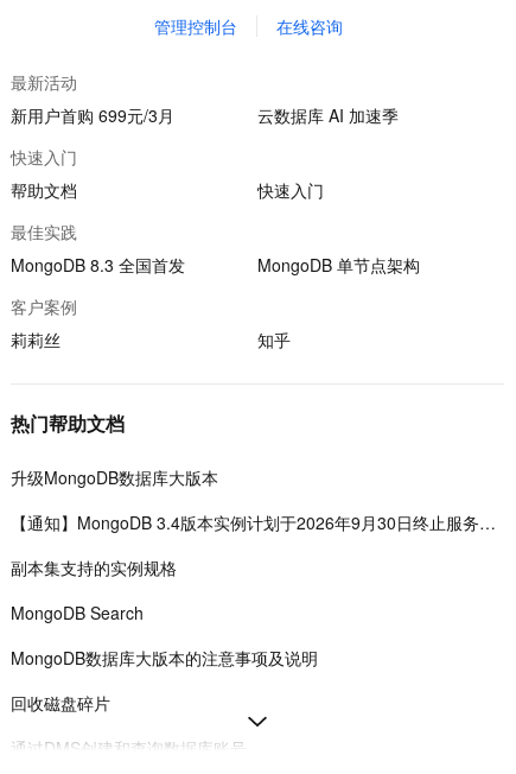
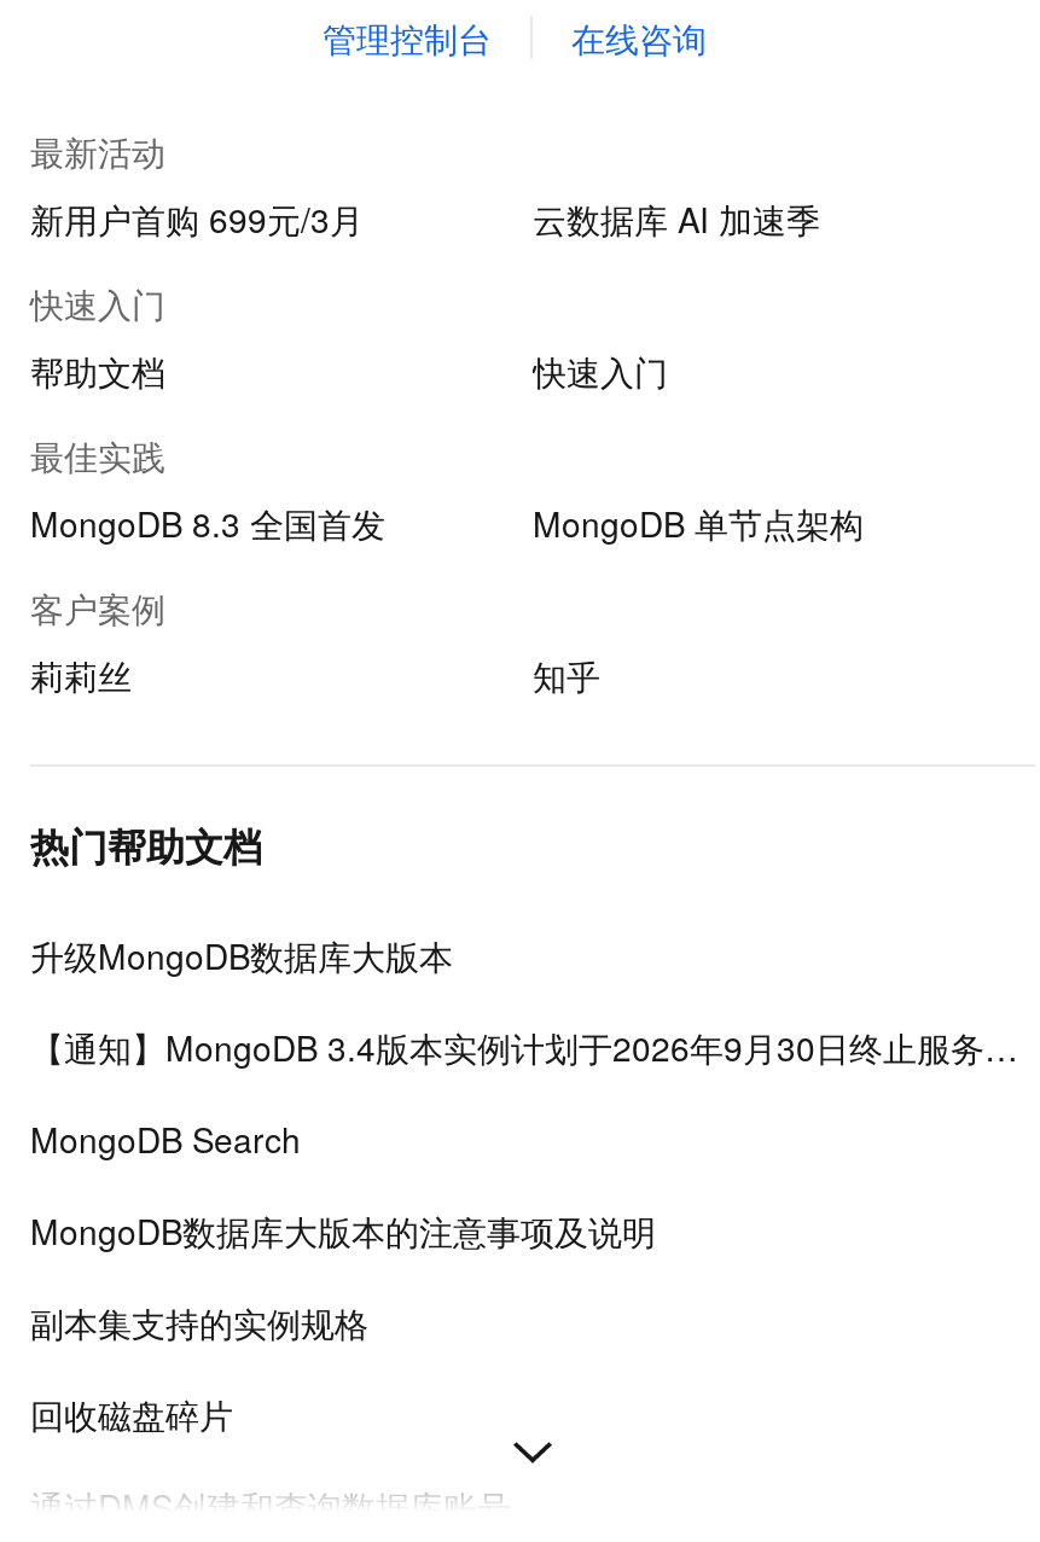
moved down: 副本集支持的实例规格

moved up: MongoDB Search | MongoDB数据库大版本的注意事项及说明
